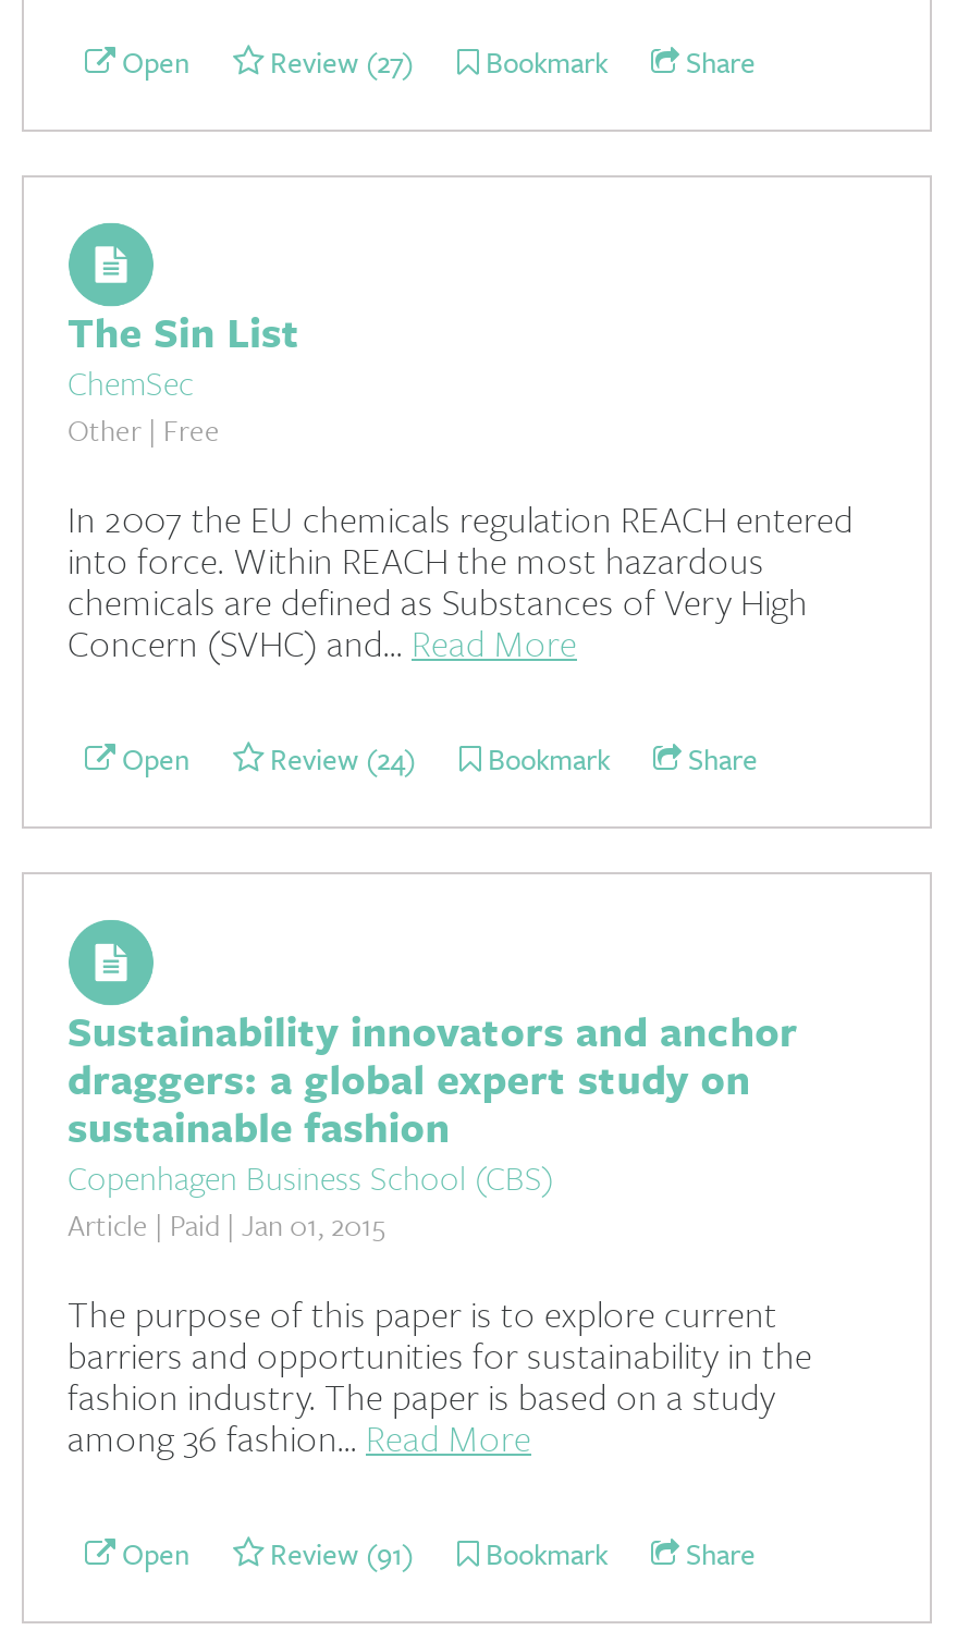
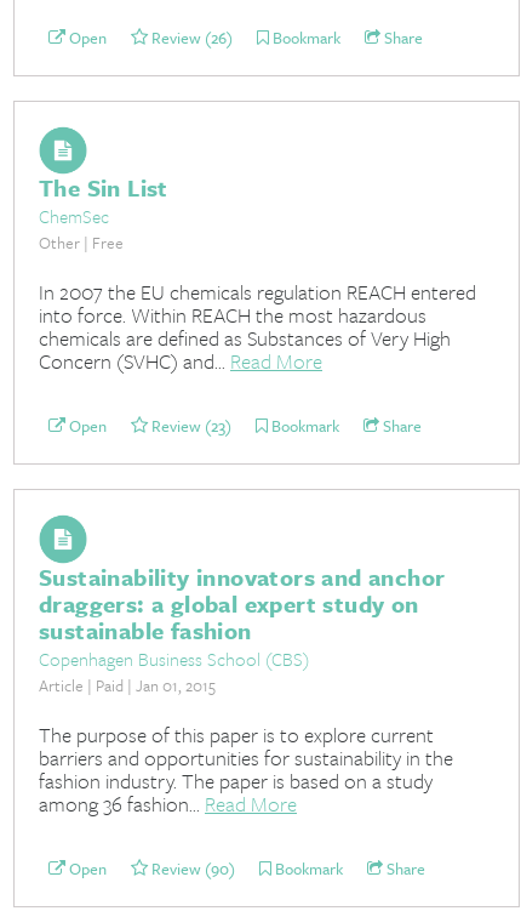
- Open Review (27) Bookmark Share
+ Open Review (26) Bookmark Share

- Open Review (24) Bookmark Share
+ Open Review (23) Bookmark Share

- Open Review (91) Bookmark Share
+ Open Review (90) Bookmark Share
